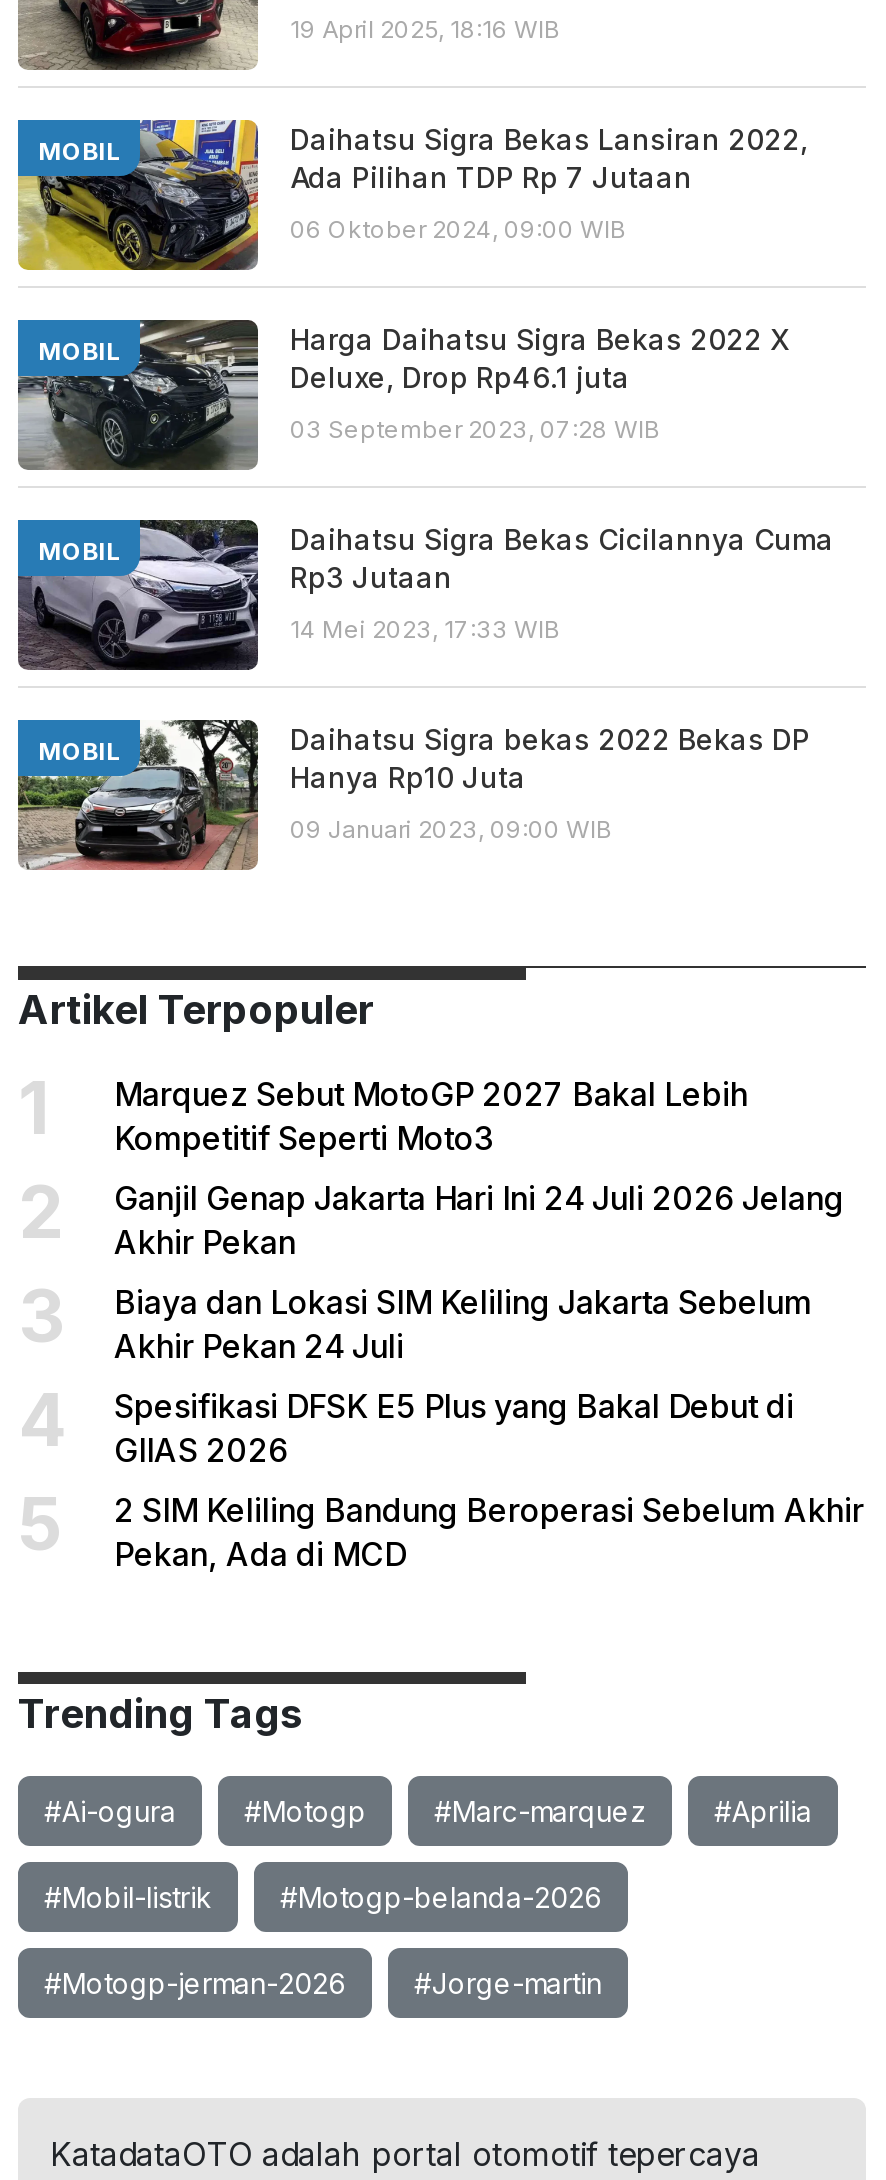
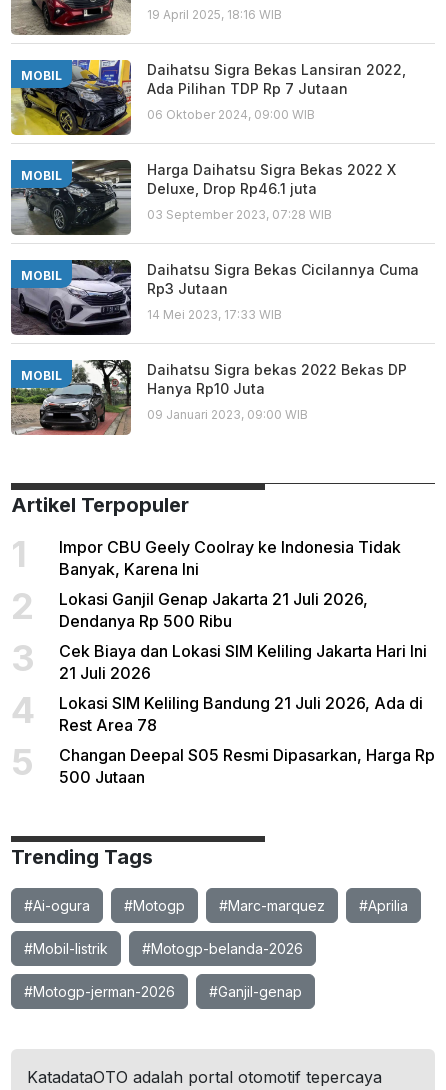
- Marquez Sebut MotoGP 2027 Bakal Lebih
- Kompetitif Seperti Moto3
+ Impor CBU Geely Coolray ke Indonesia Tidak
+ Banyak, Karena Ini

- Ganjil Genap Jakarta Hari Ini 24 Juli 2026 Jelang
- Akhir Pekan
+ Lokasi Ganjil Genap Jakarta 21 Juli 2026,
+ Dendanya Rp 500 Ribu

- Biaya dan Lokasi SIM Keliling Jakarta Sebelum
- Akhir Pekan 24 Juli
+ Cek Biaya dan Lokasi SIM Keliling Jakarta Hari Ini
+ 21 Juli 2026

- Spesifikasi DFSK E5 Plus yang Bakal Debut di
- GIIAS 2026
+ Lokasi SIM Keliling Bandung 21 Juli 2026, Ada di
+ Rest Area 78

- 2 SIM Keliling Bandung Beroperasi Sebelum Akhir
- Pekan, Ada di MCD
+ Changan Deepal S05 Resmi Dipasarkan, Harga Rp
+ 500 Jutaan

- #Jorge-martin
+ #Ganjil-genap
